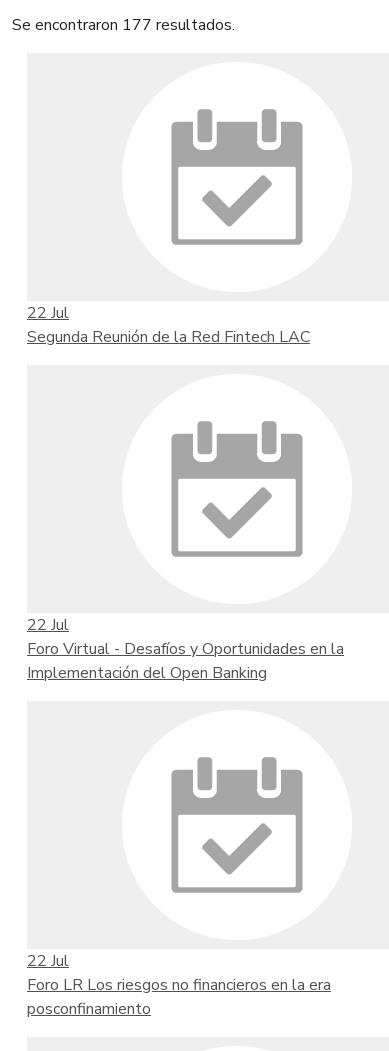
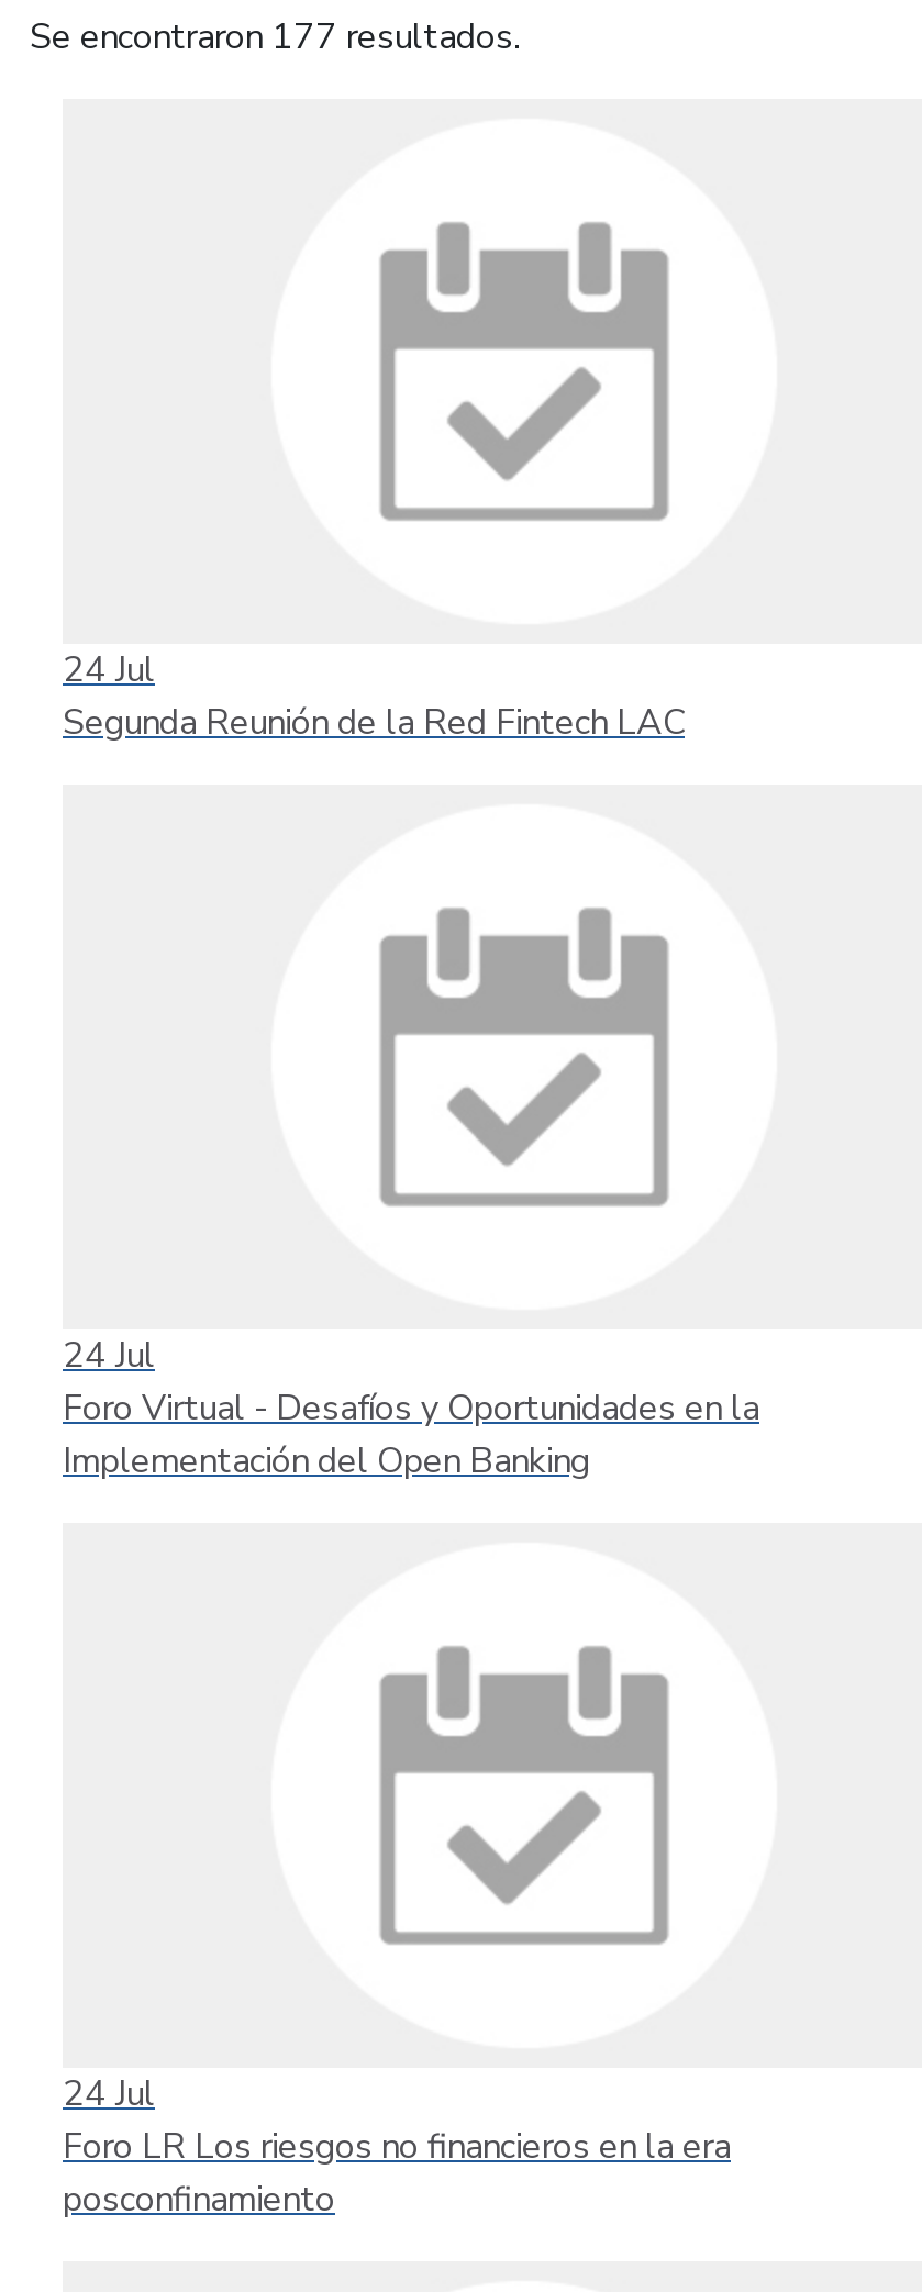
- 22 Jul
+ 24 Jul

- 22 Jul
+ 24 Jul

- 22 Jul
+ 24 Jul
